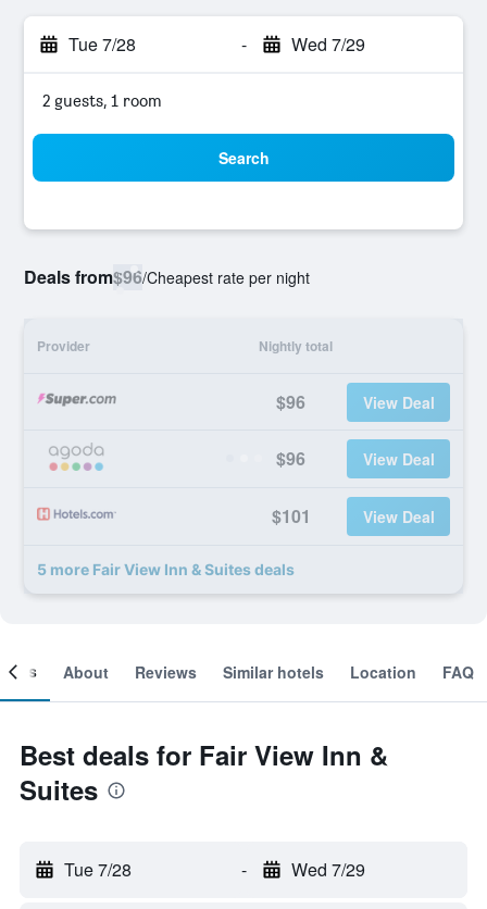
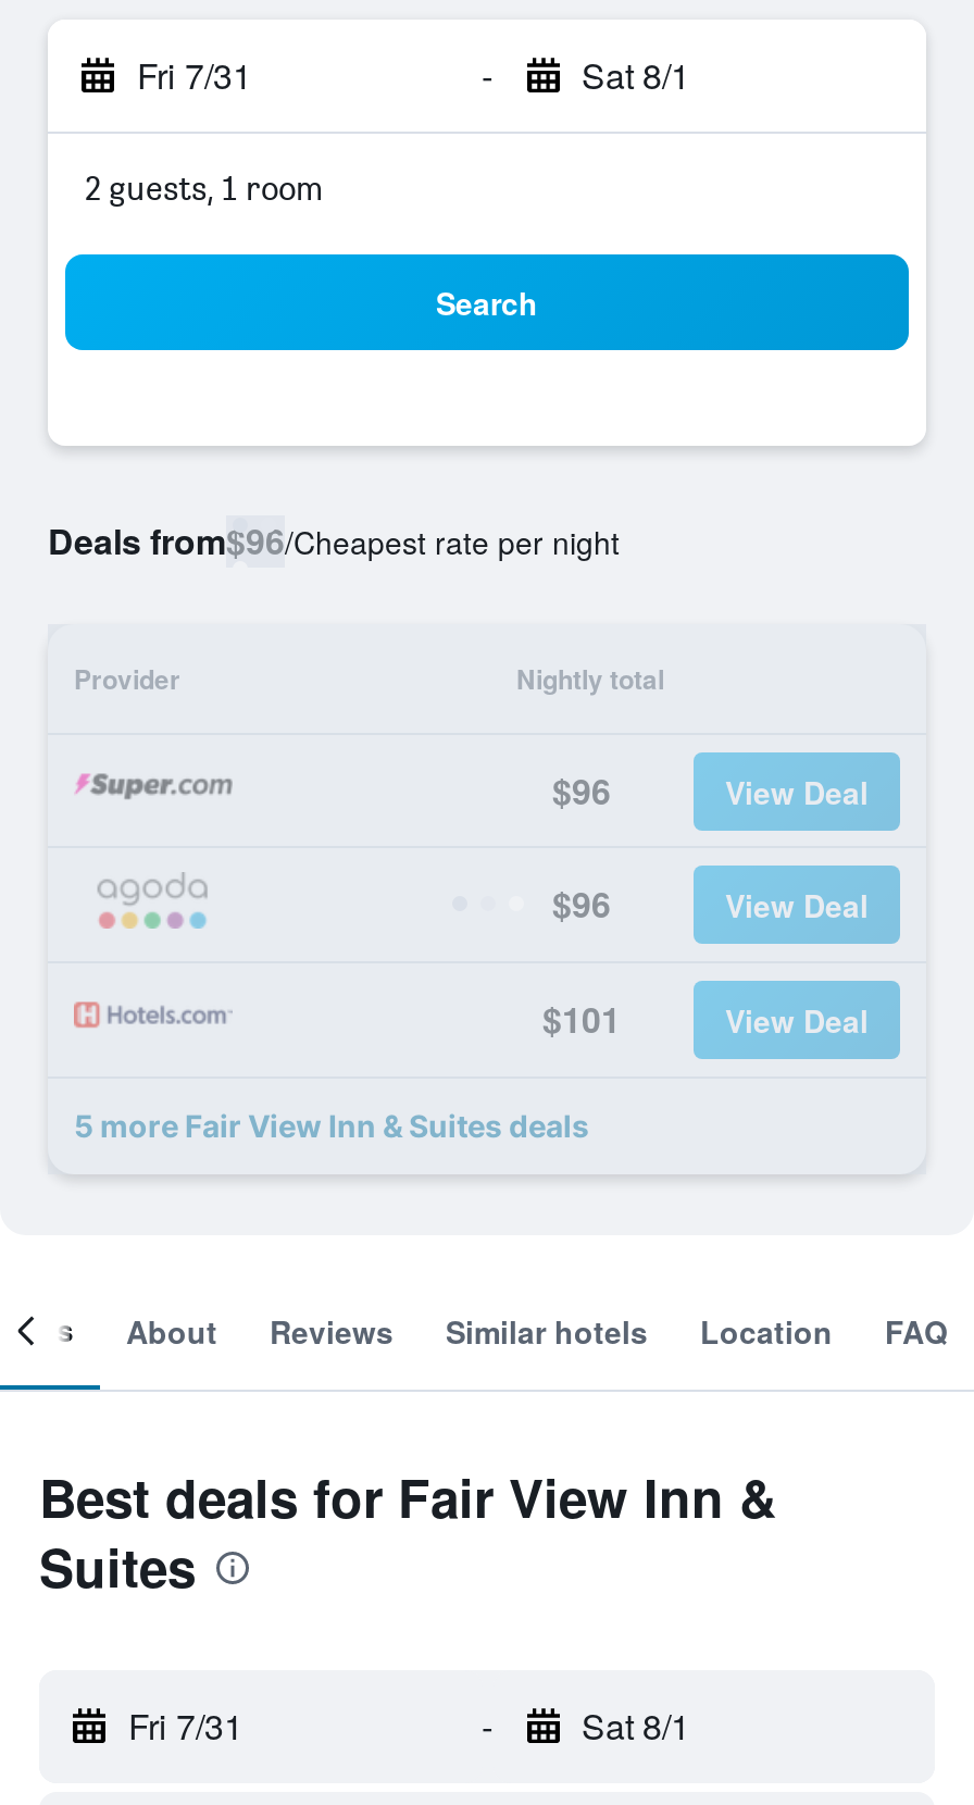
- Tue 7/28
+ Fri 7/31

- Wed 7/29
+ Sat 8/1

- Tue 7/28
+ Fri 7/31

- Wed 7/29
+ Sat 8/1
